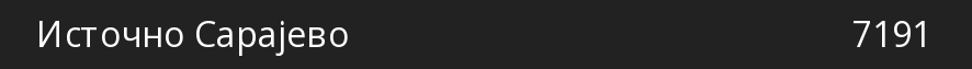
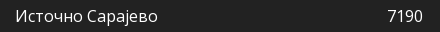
- 7191
+ 7190
